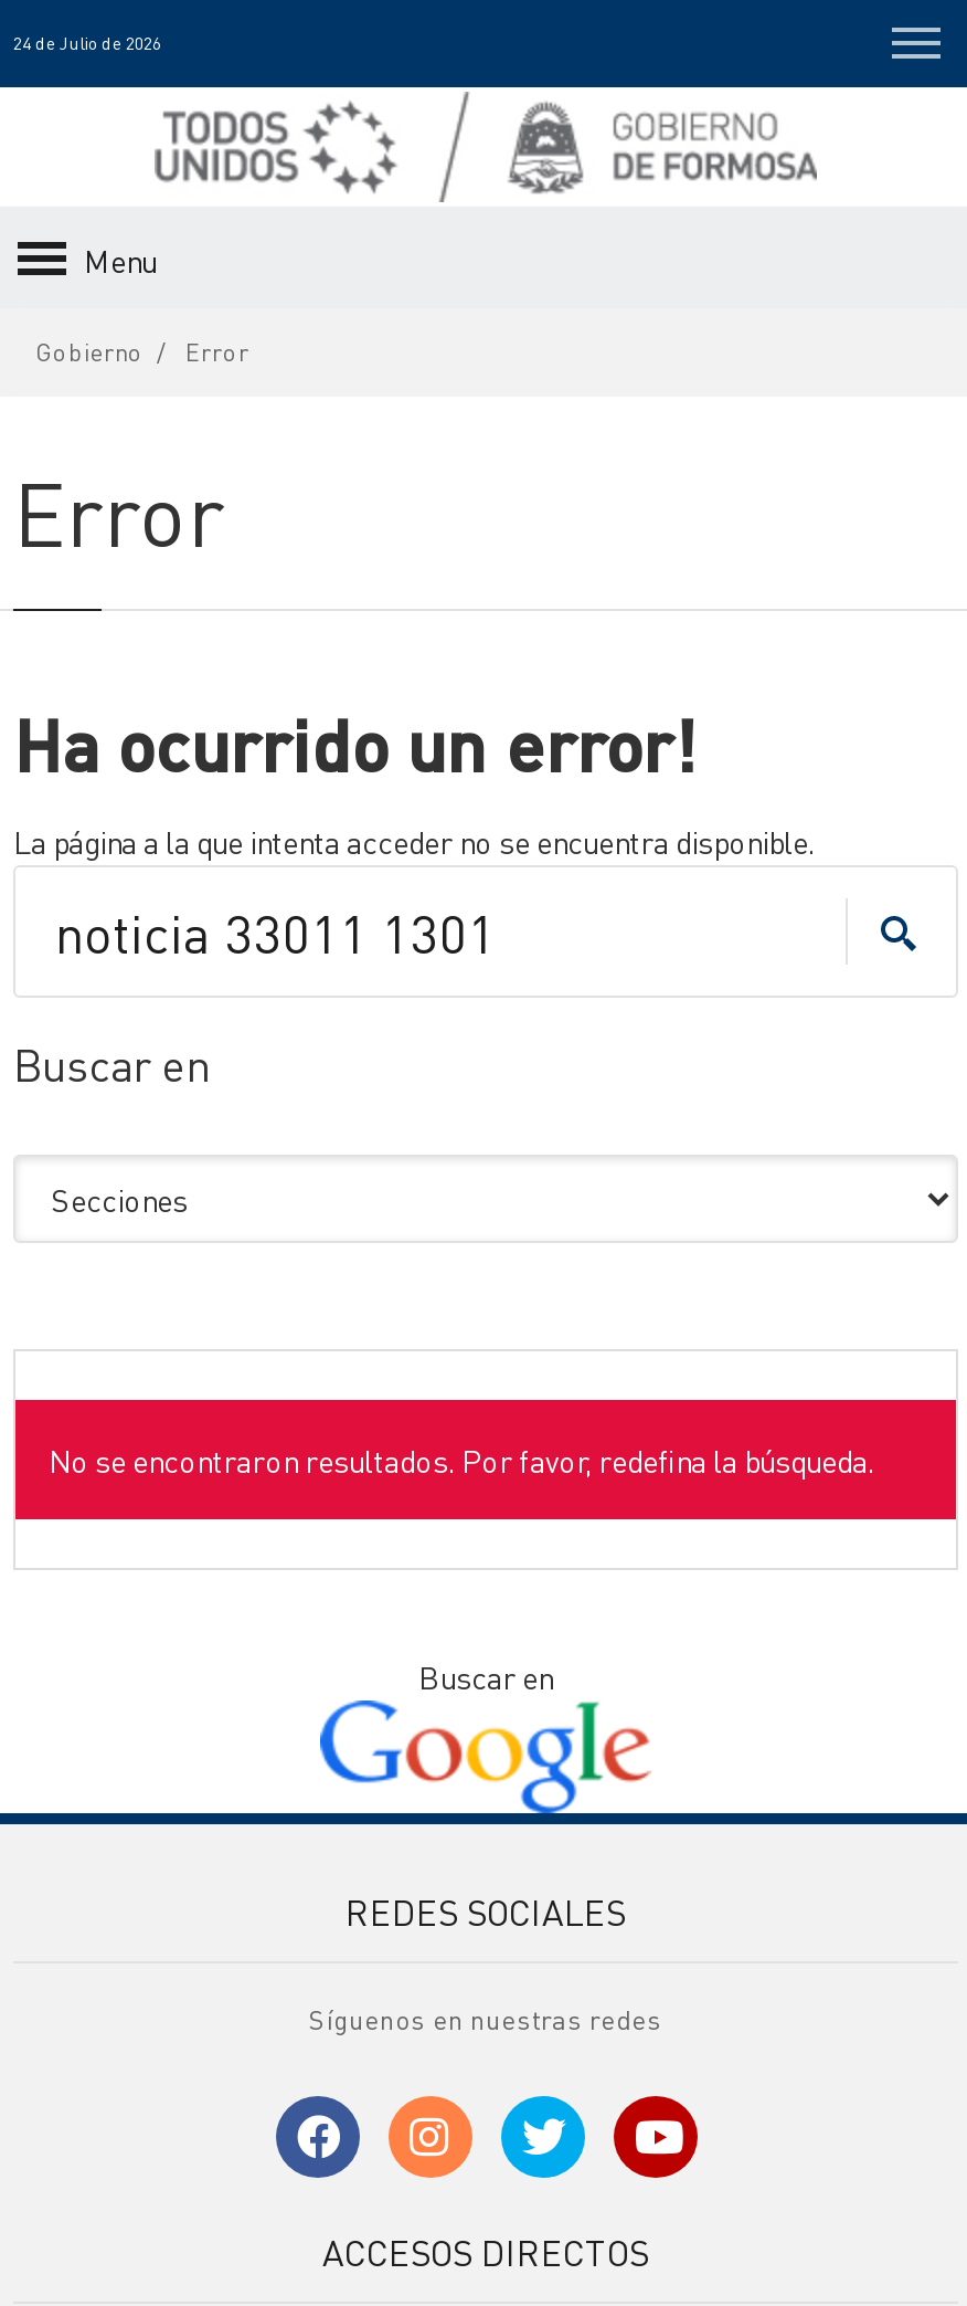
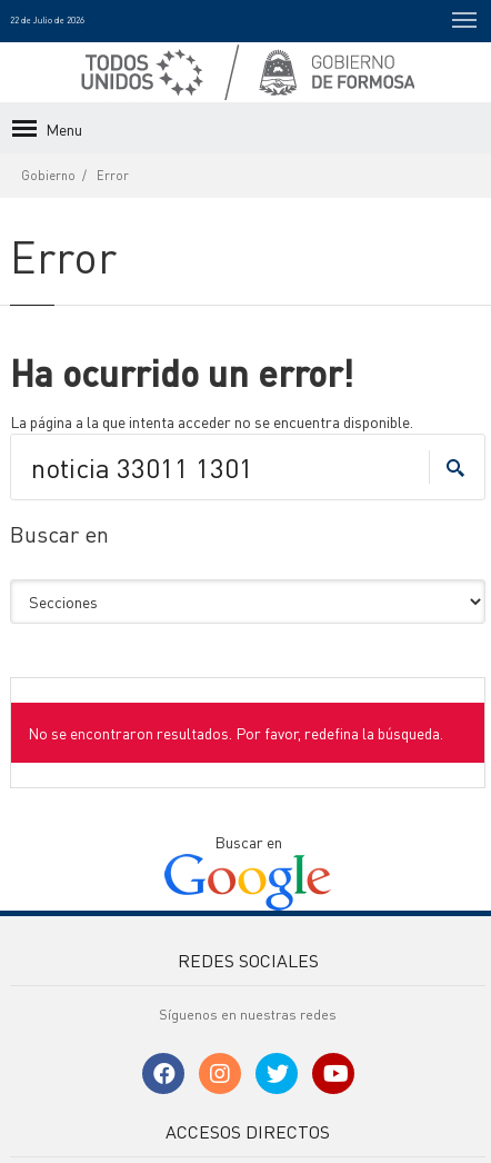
- 24 de Julio de 2026
+ 22 de Julio de 2026
